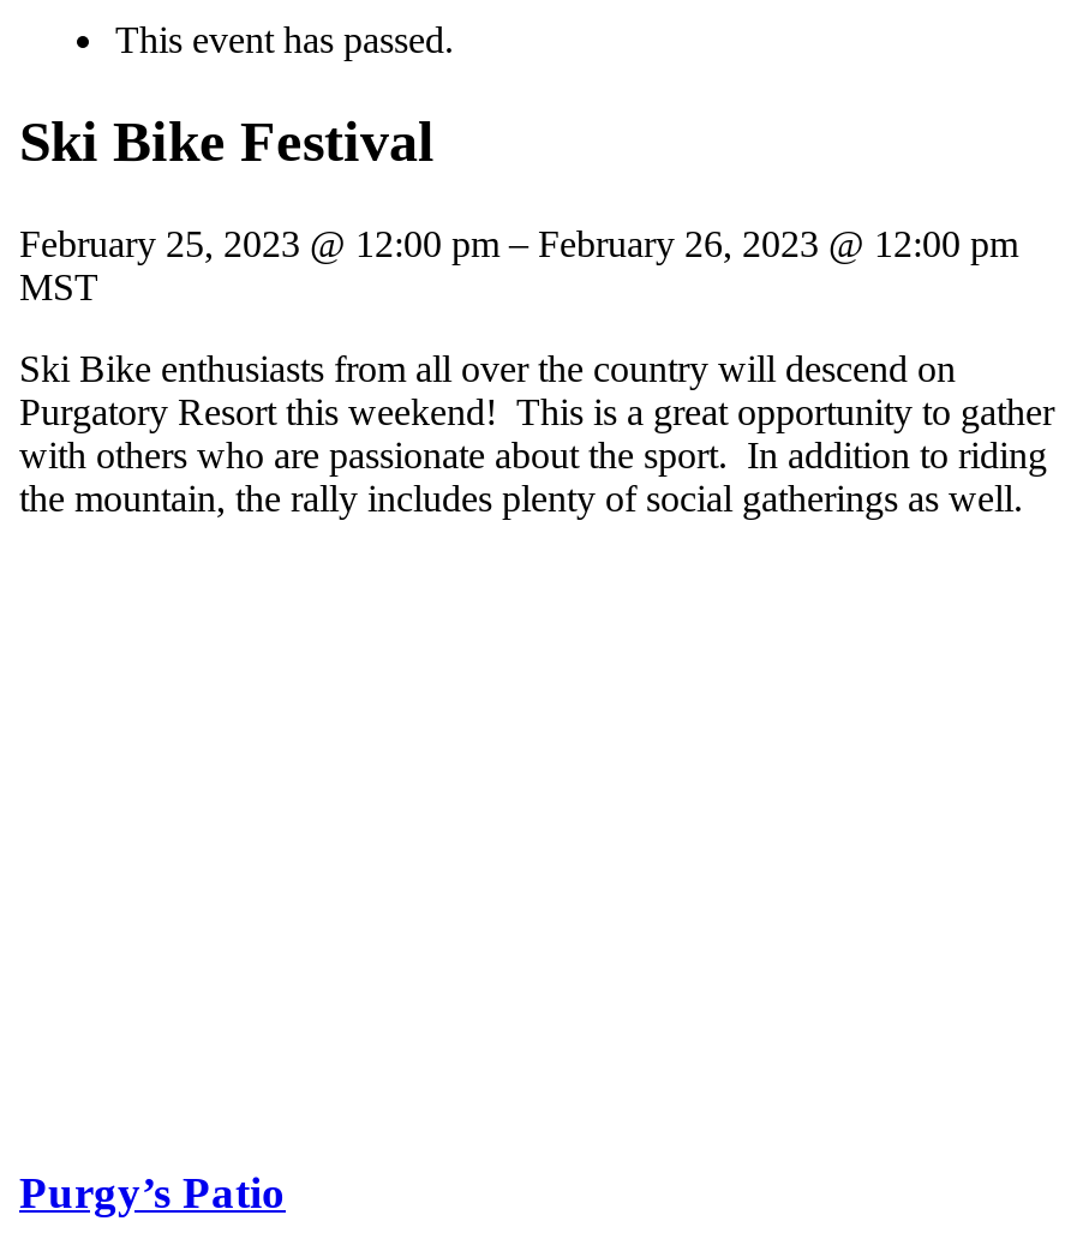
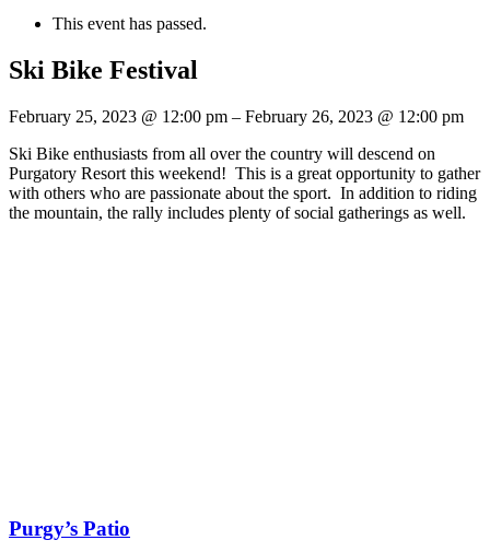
- MST
